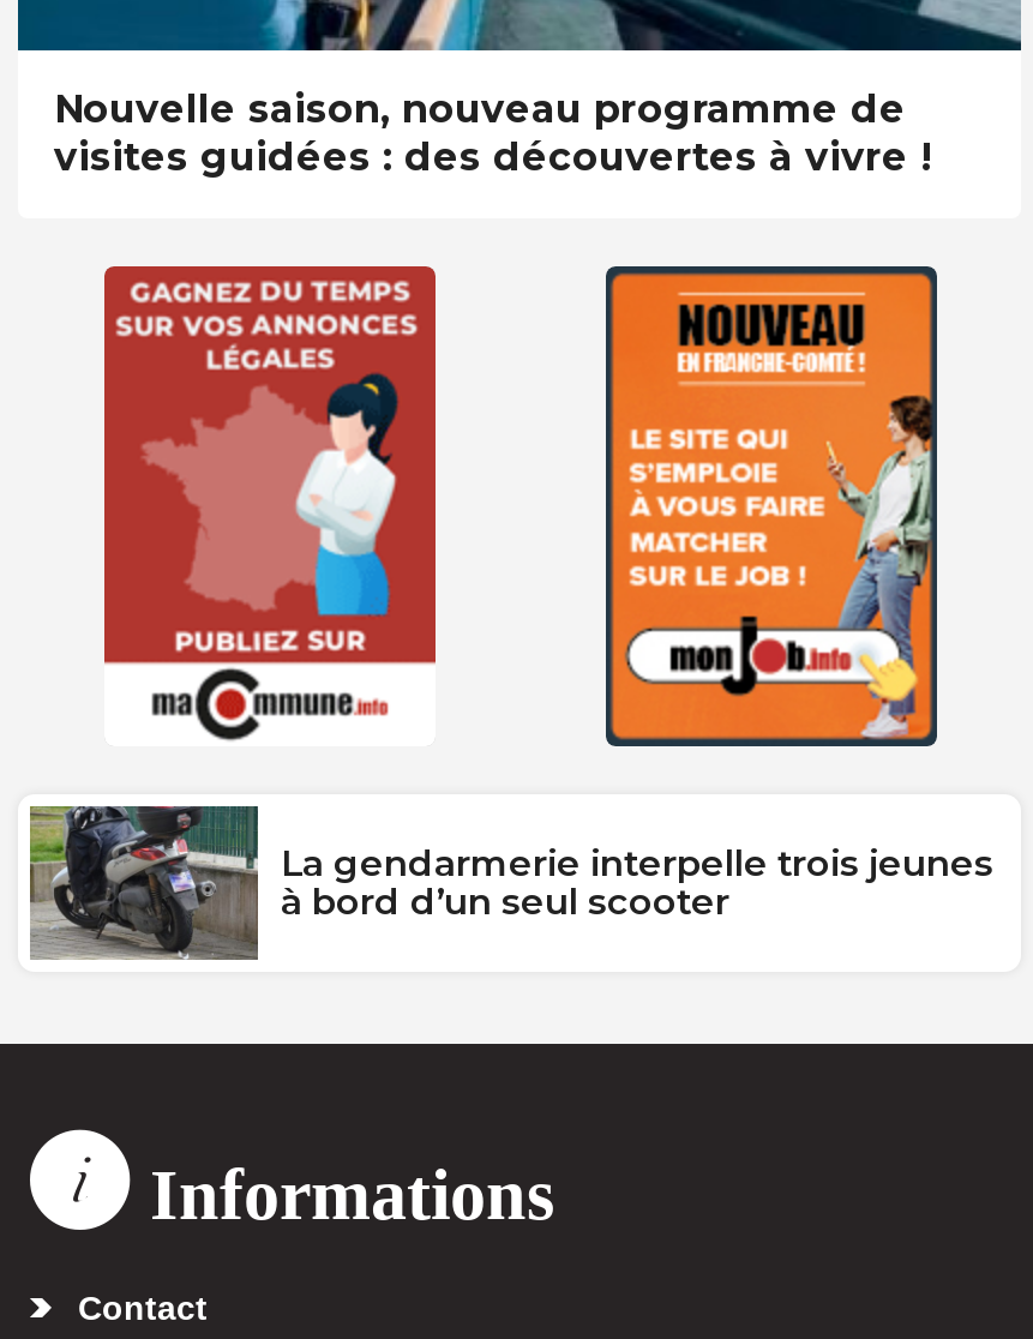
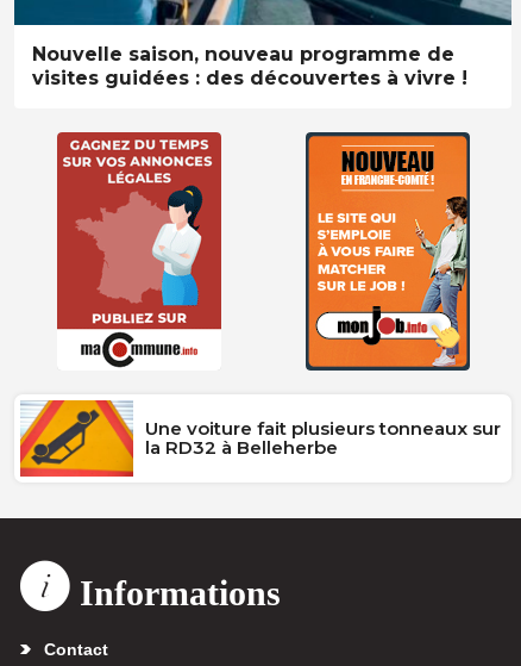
- [image]
- La gendarmerie interpelle trois jeunes
- à bord d’un seul scooter
+ [image]
+ Une voiture fait plusieurs tonneaux sur
+ la RD32 à Belleherbe
